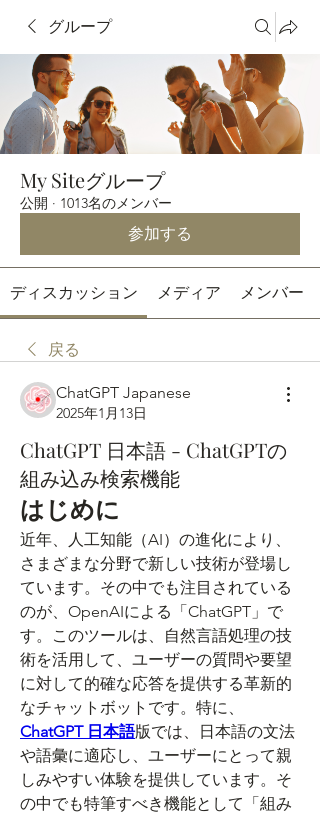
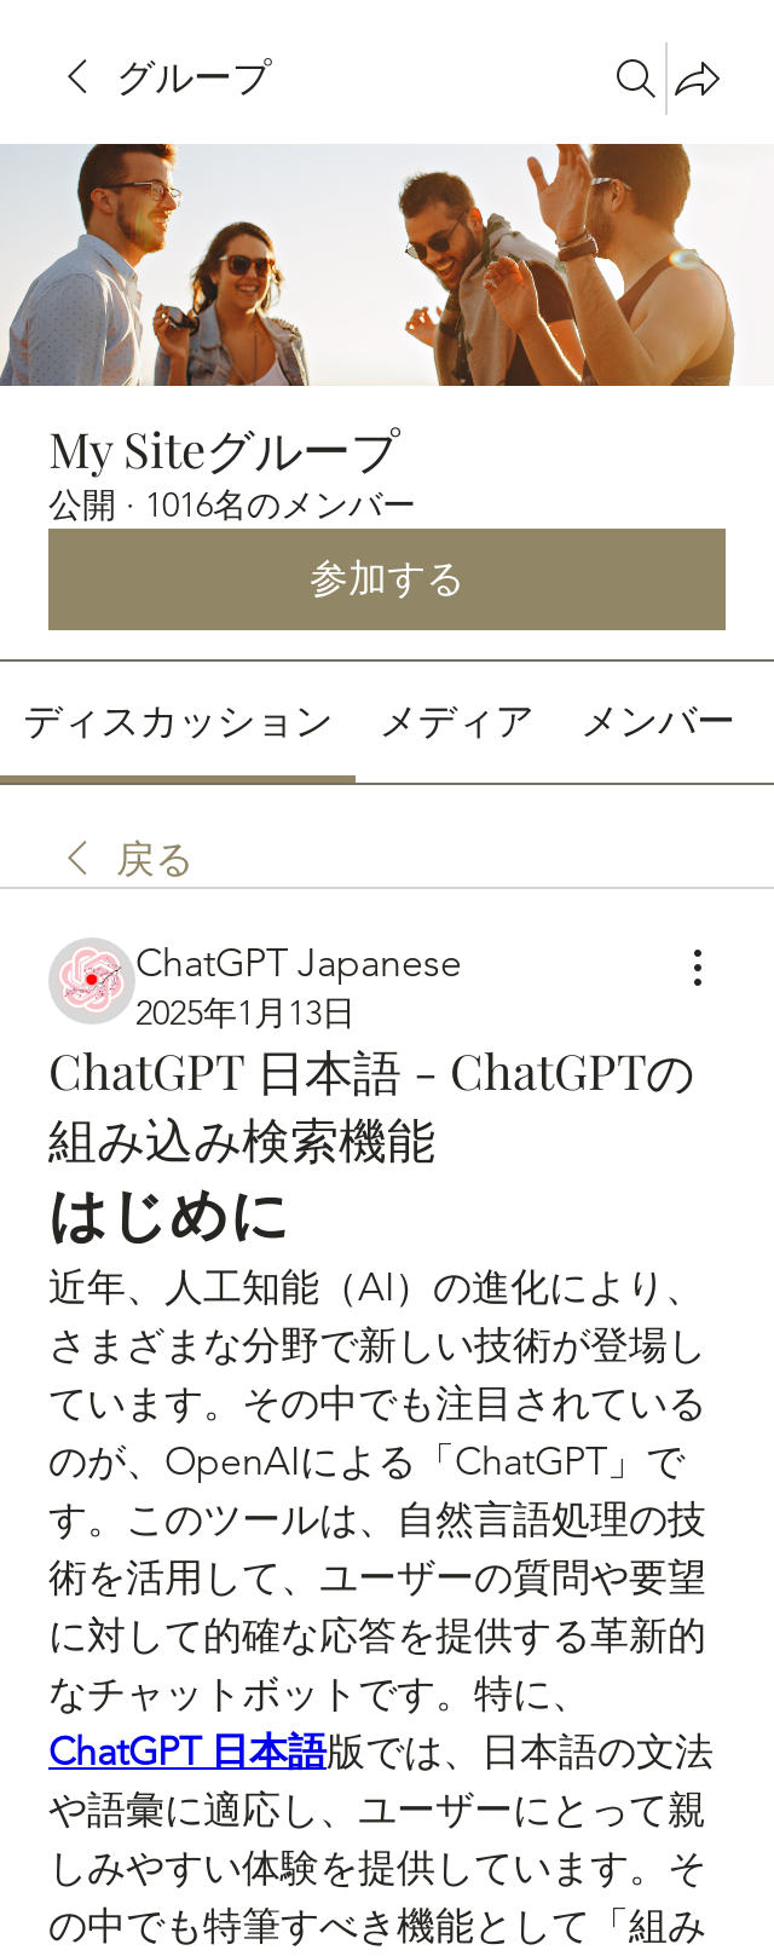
- 公開 · 1013名のメンバー
+ 公開 · 1016名のメンバー
